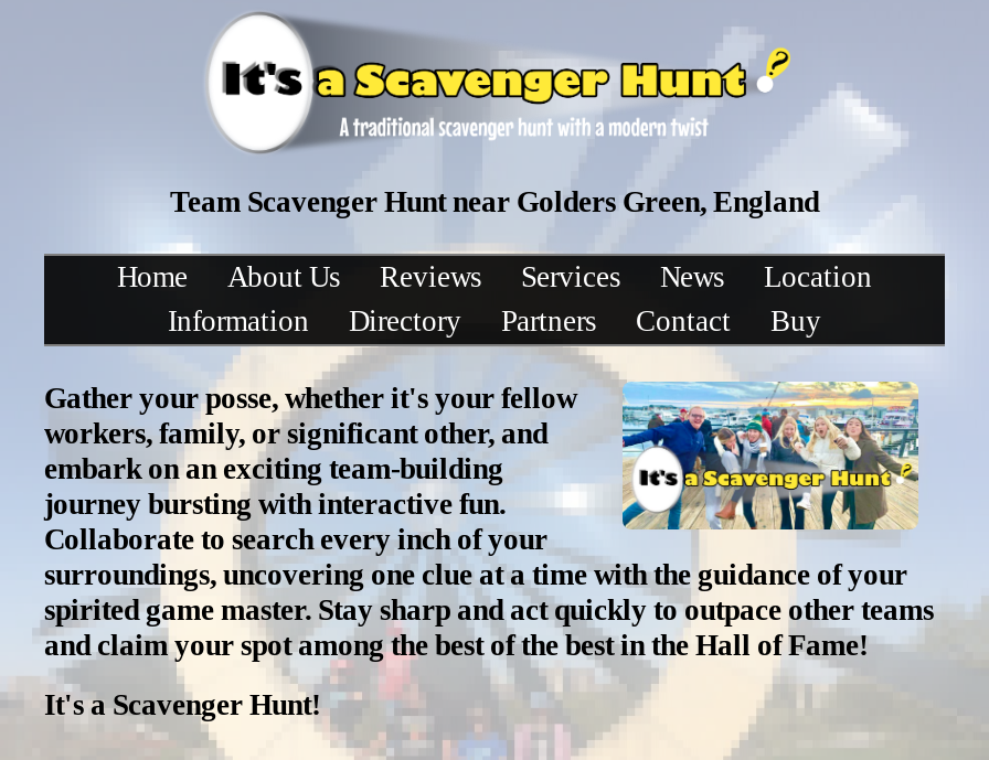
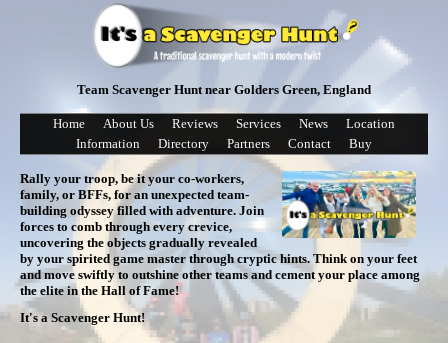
- Gather your posse, whether it's your fellow
- workers, family, or significant other, and
- embark on an exciting team-building
- journey bursting with interactive fun.
- Collaborate to search every inch of your
- surroundings, uncovering one clue at a time with the guidance of your
- spirited game master. Stay sharp and act quickly to outpace other teams
- and claim your spot among the best of the best in the Hall of Fame!
+ Rally your troop, be it your co-workers,
+ family, or BFFs, for an unexpected team-
+ building odyssey filled with adventure. Join
+ forces to comb through every crevice,
+ uncovering the objects gradually revealed
+ by your spirited game master through cryptic hints. Think on your feet
+ and move swiftly to outshine other teams and cement your place among
+ the elite in the Hall of Fame!
